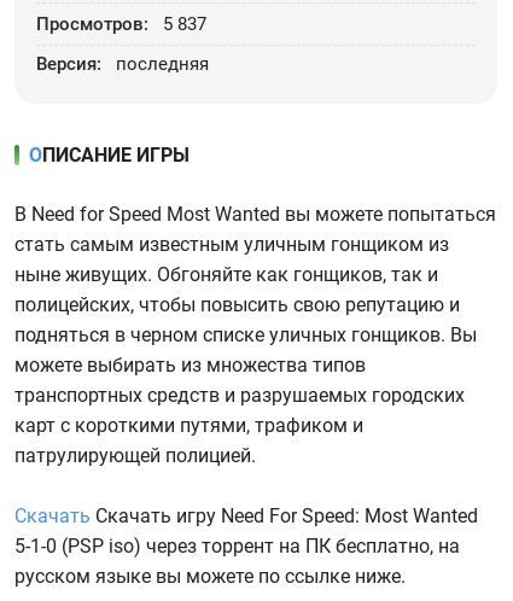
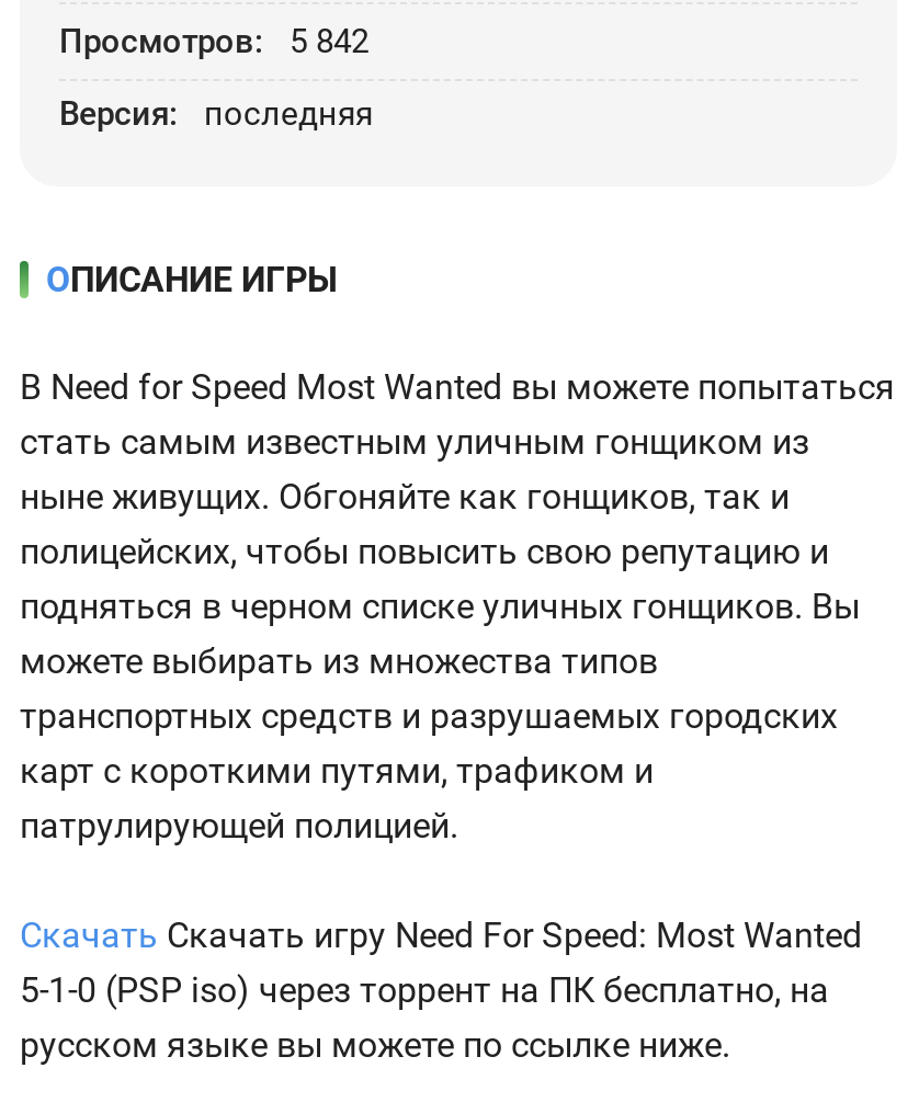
- Просмотров: 5 837
+ Просмотров: 5 842
